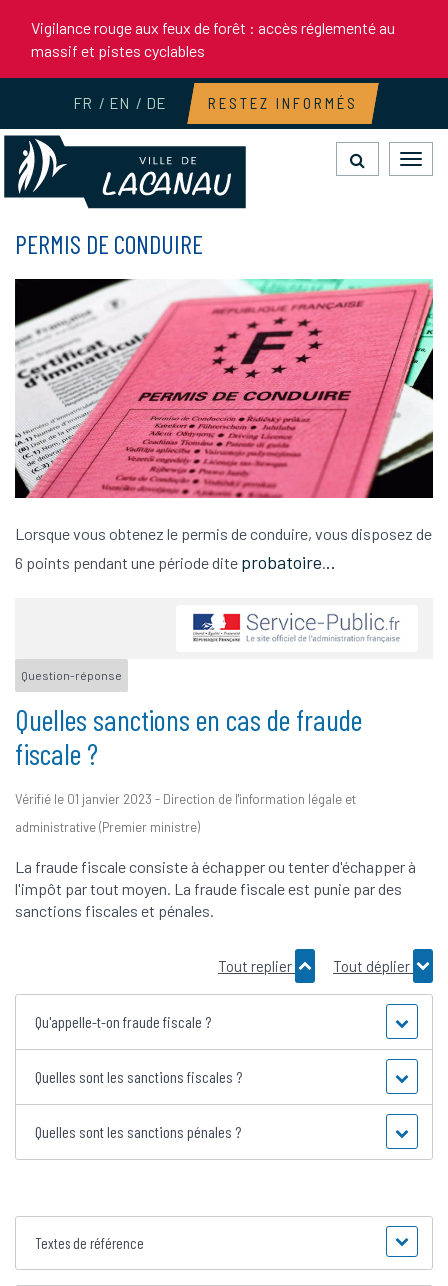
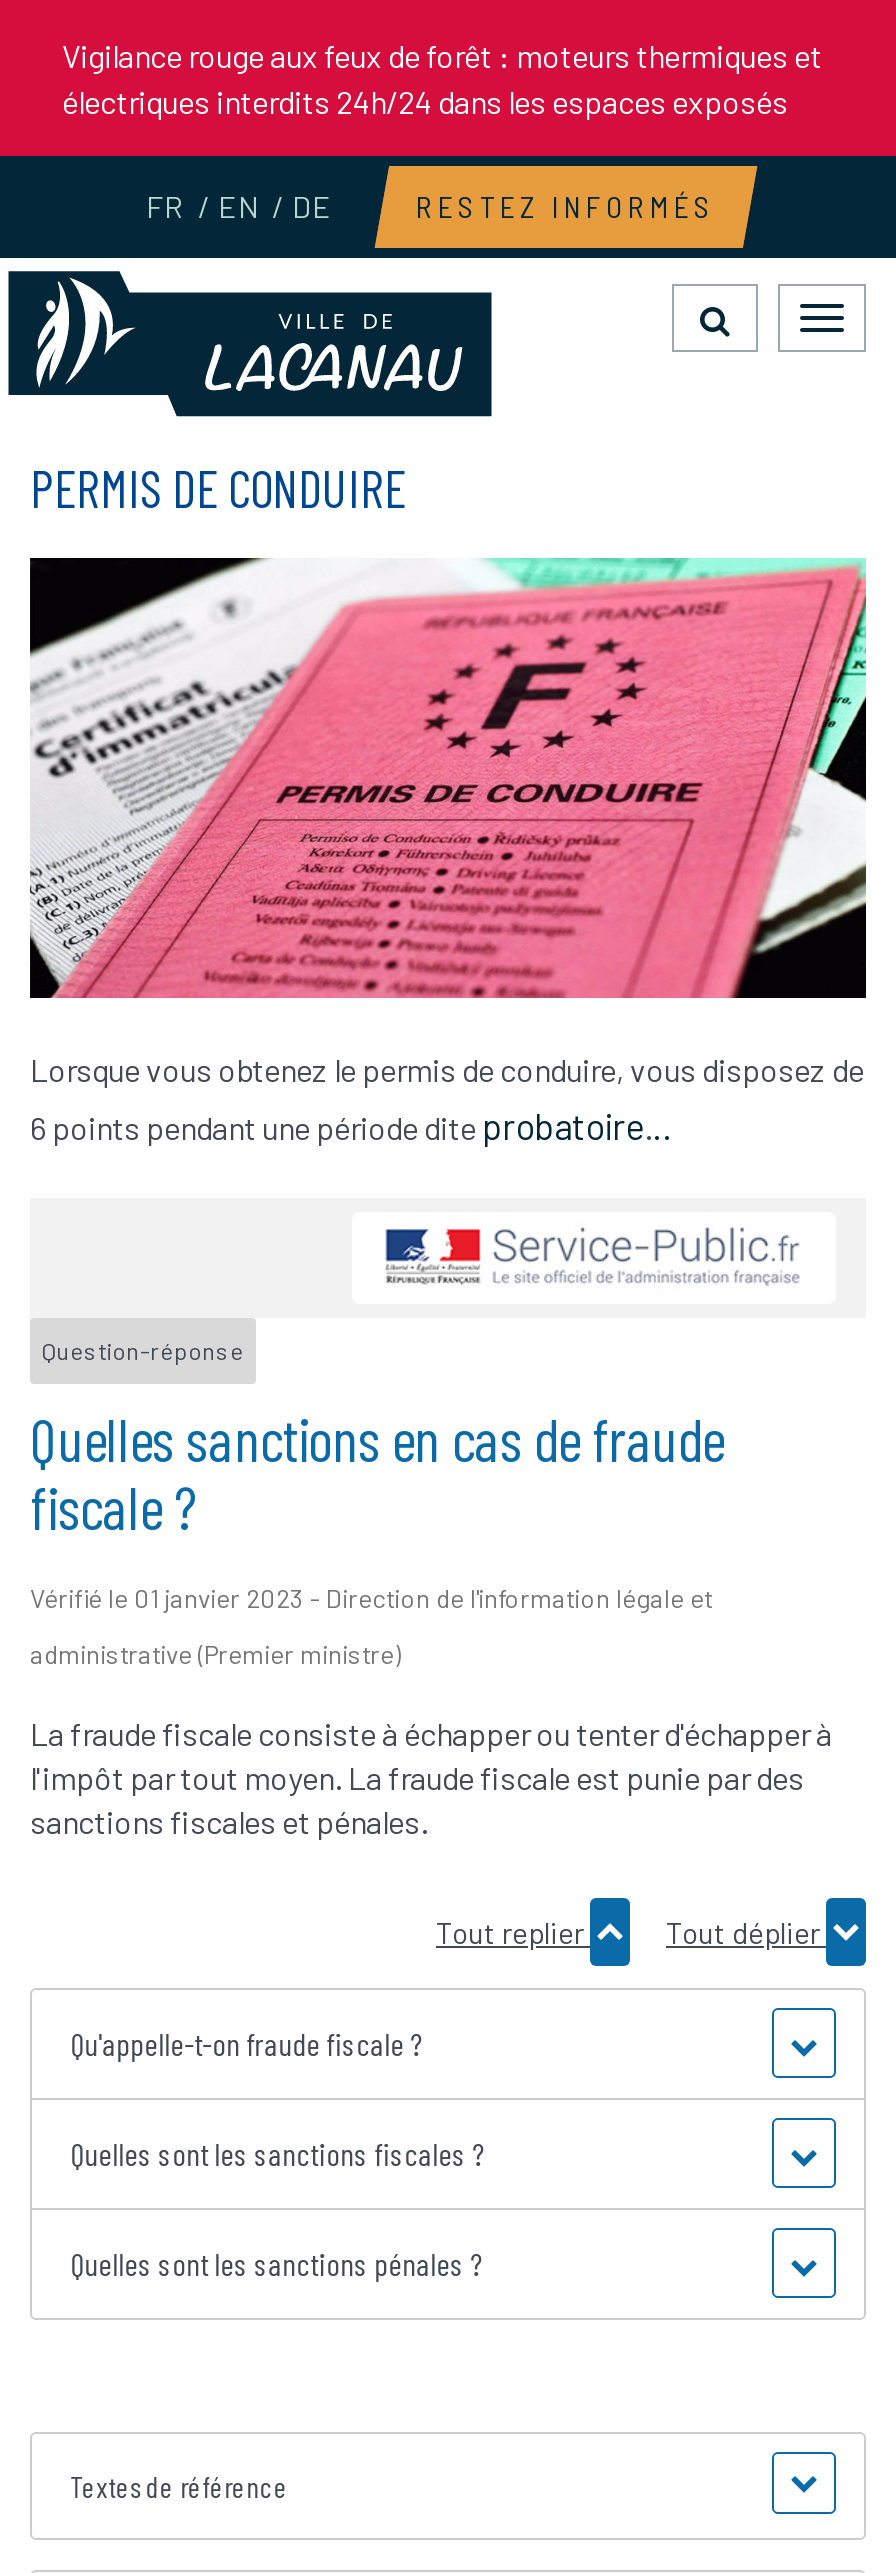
- Vigilance rouge aux feux de forêt : accès réglementé au
- massif et pistes cyclables
+ Vigilance rouge aux feux de forêt : moteurs thermiques et
+ électriques interdits 24h/24 dans les espaces exposés
